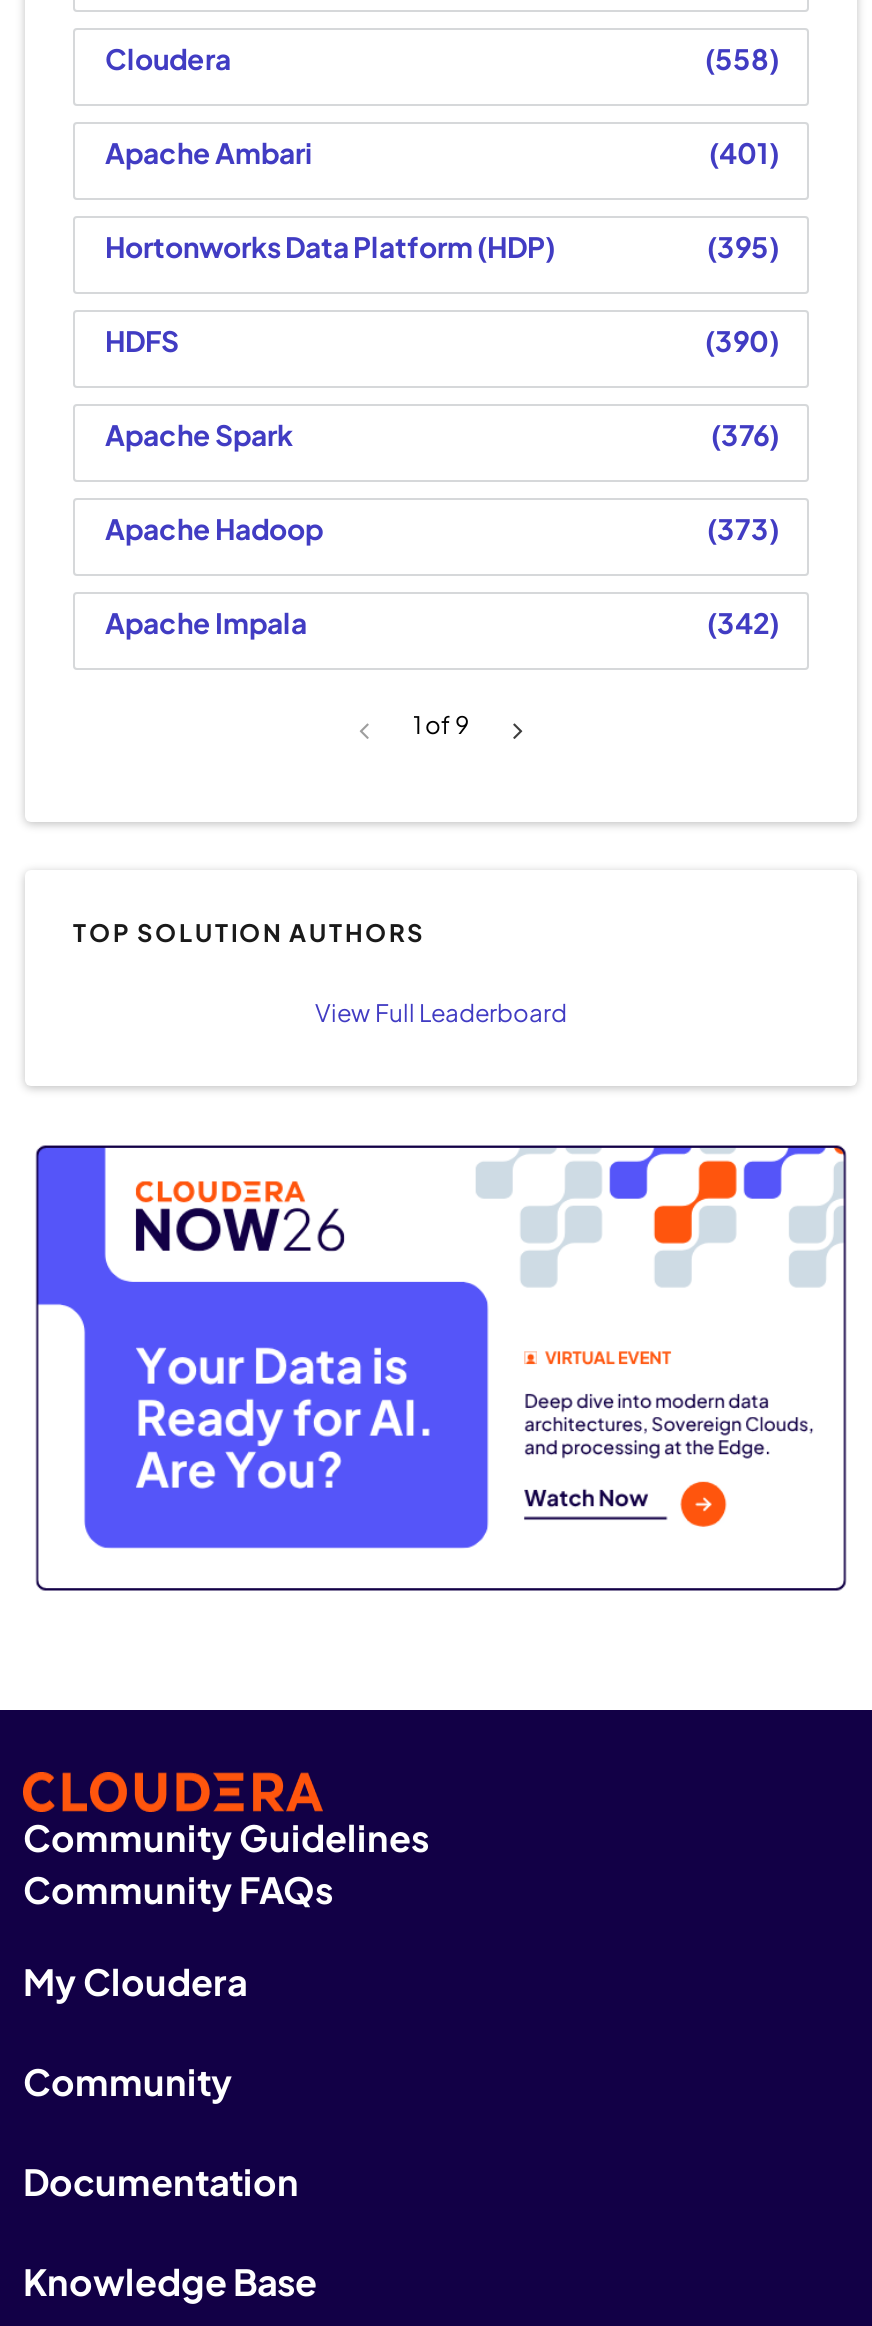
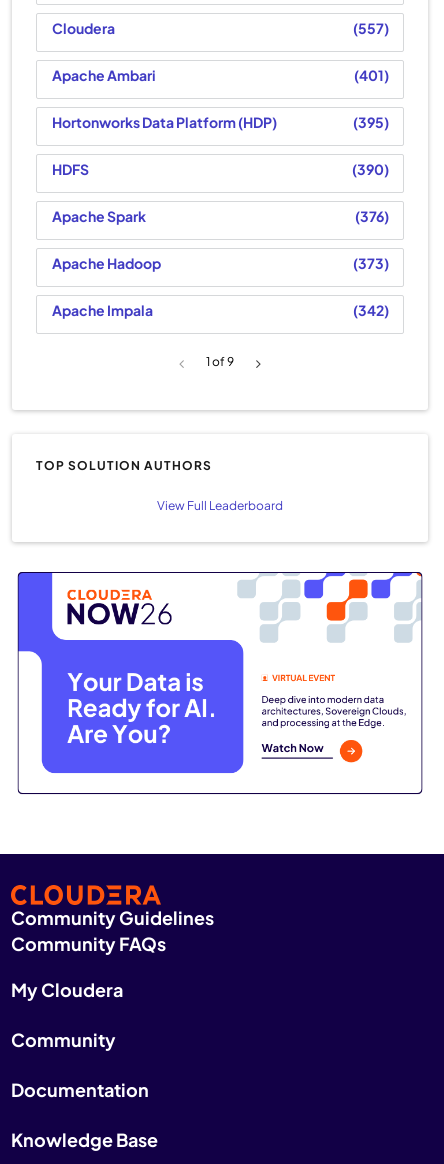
- 558
+ 557
